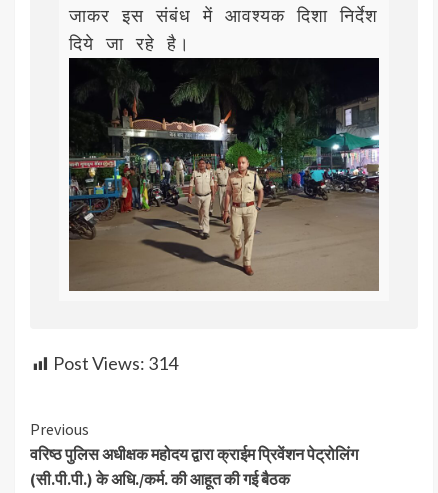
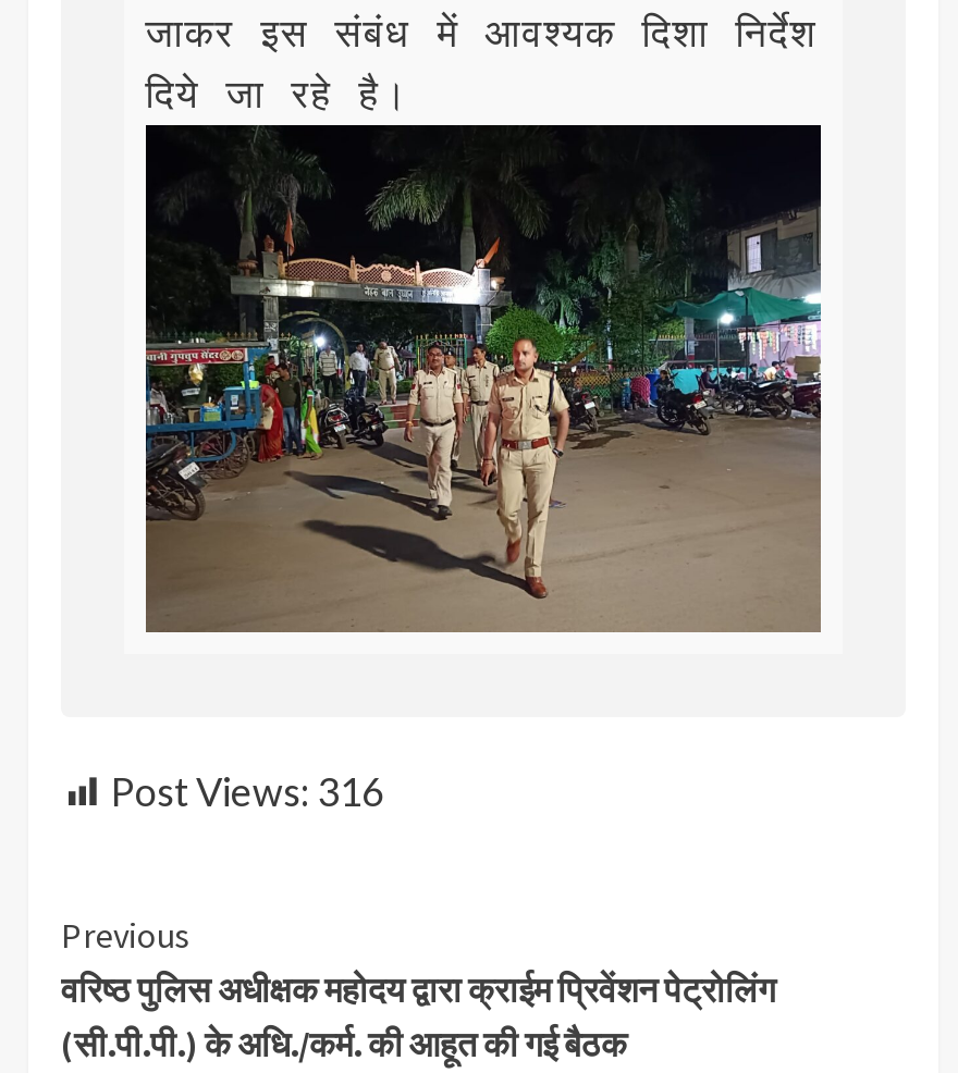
- Post Views: 314
+ Post Views: 316
